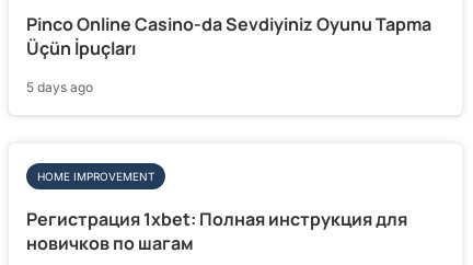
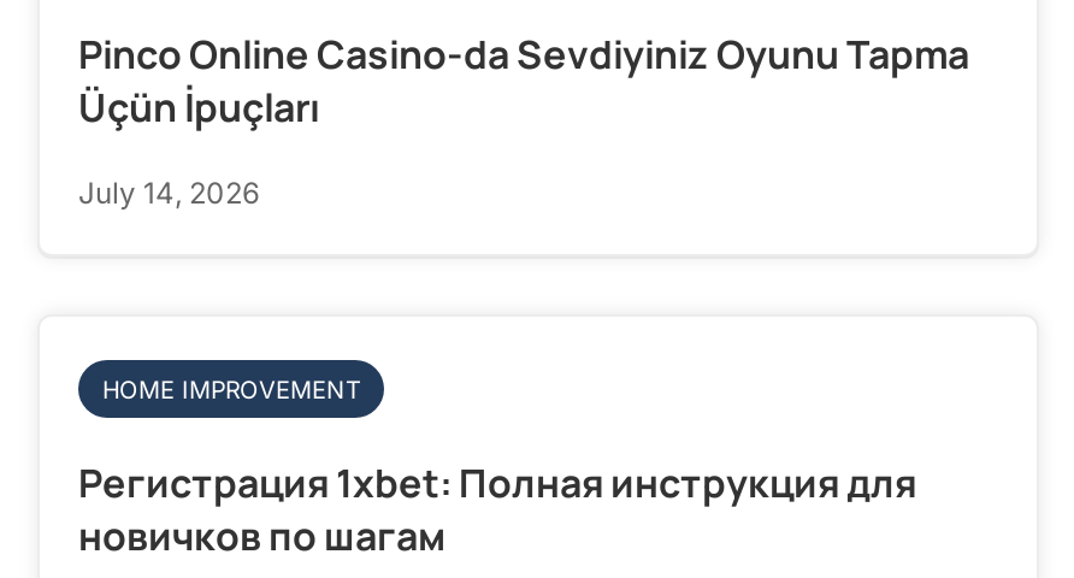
- 5 days ago
+ July 14, 2026
